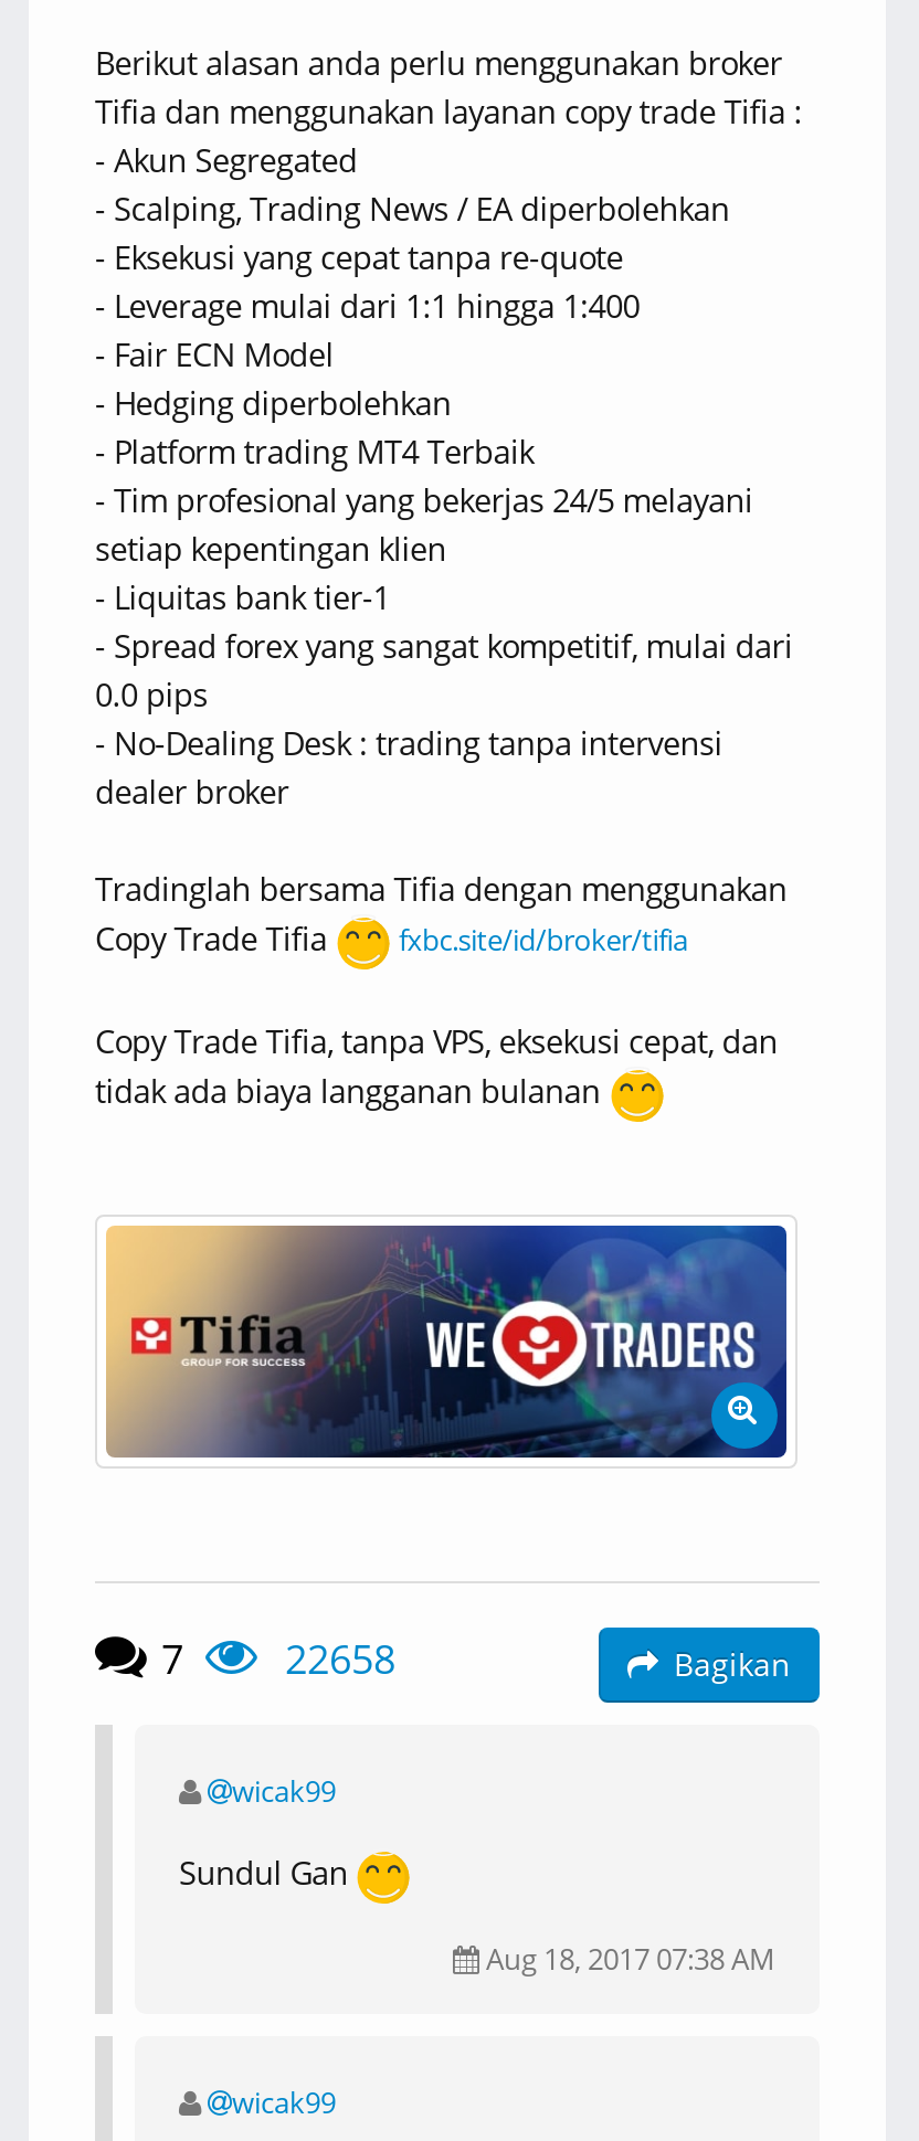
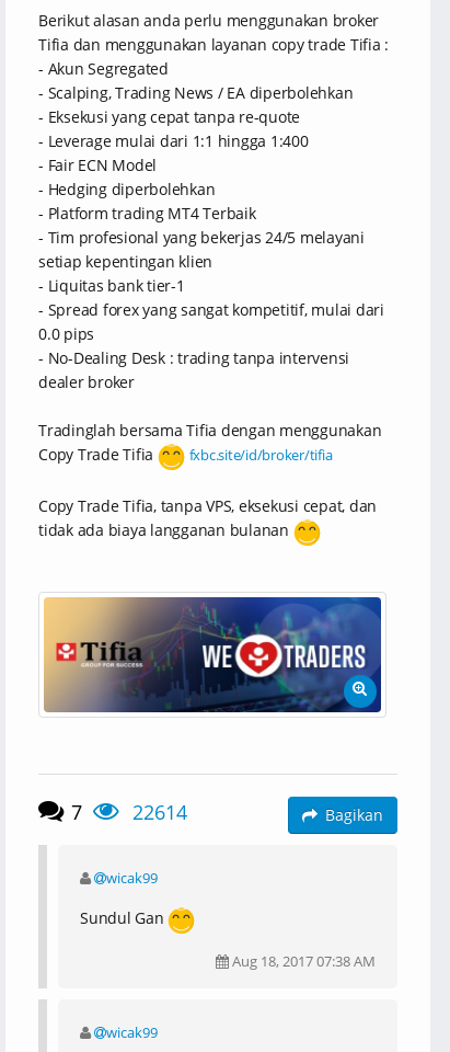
- 7 22658
+ 7 22614
